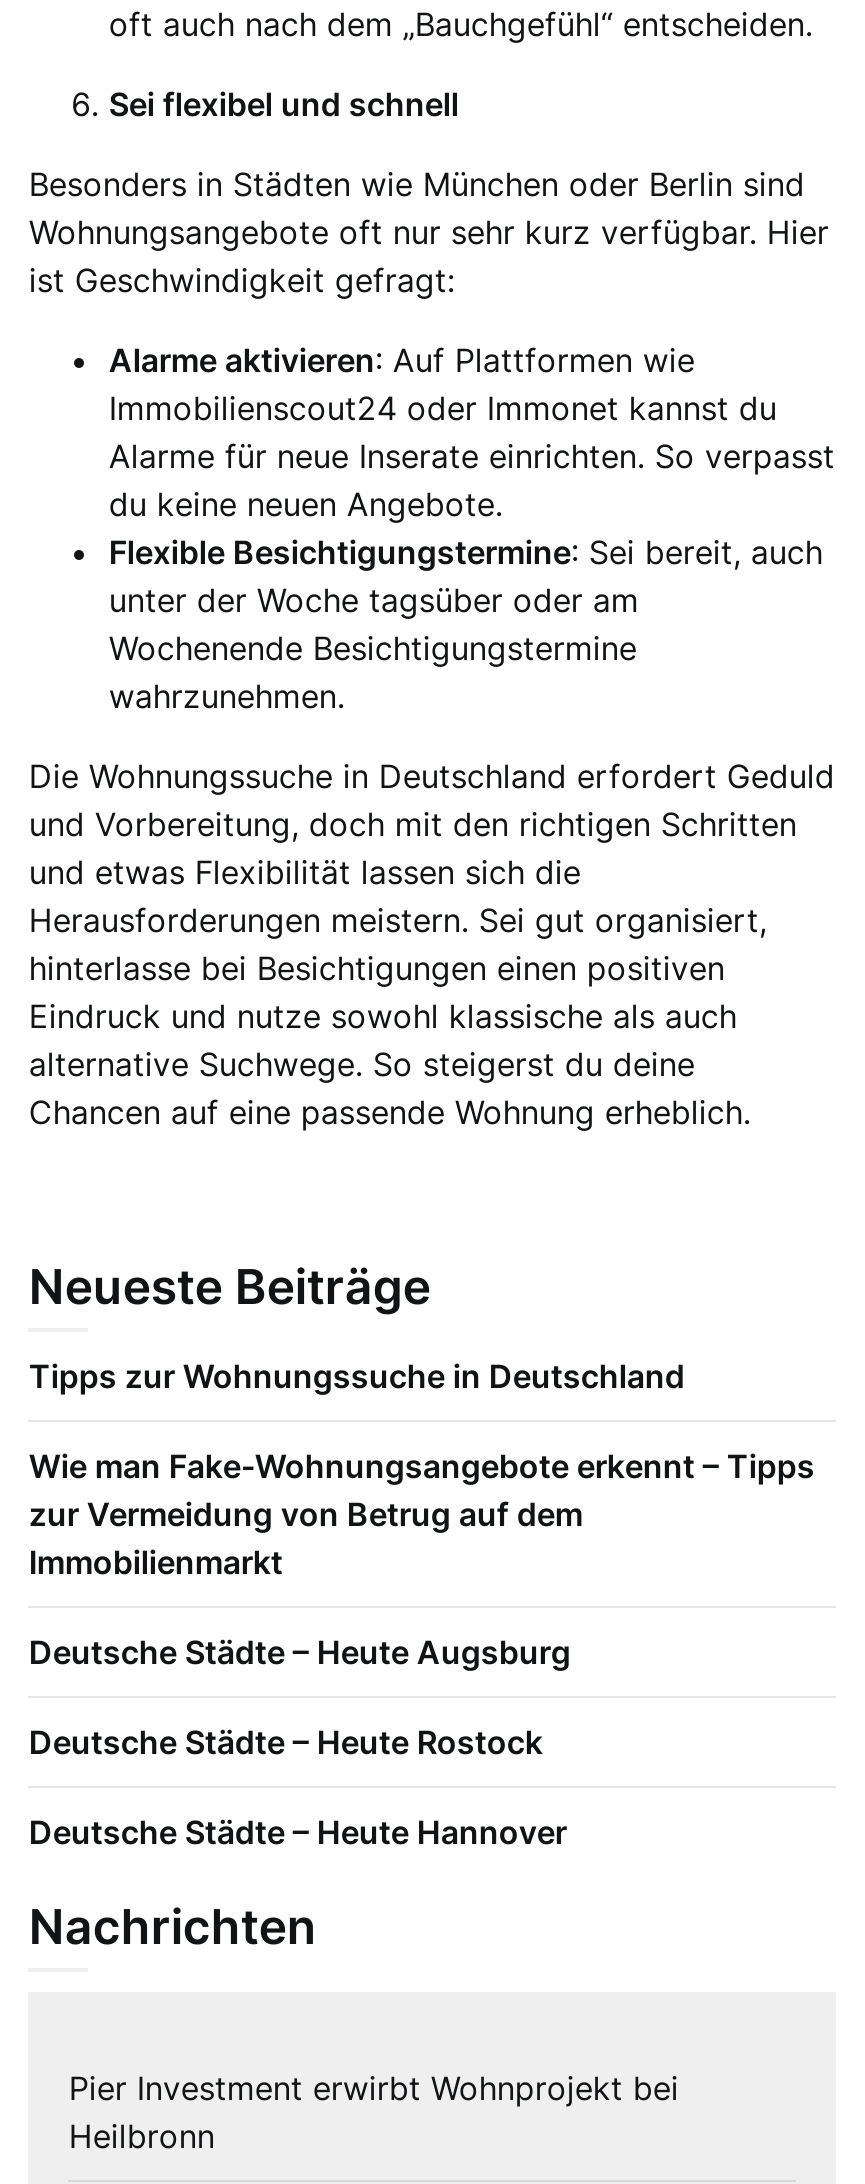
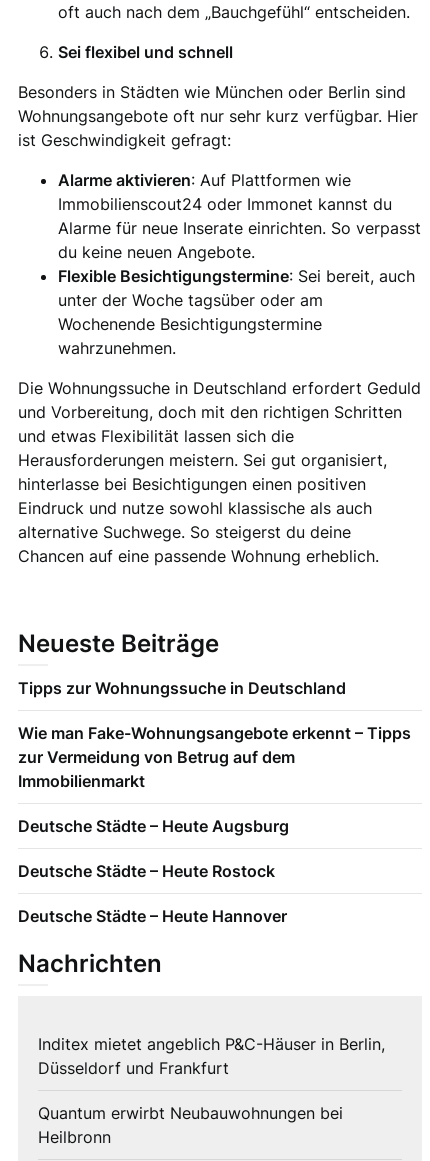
- Pier Investment erwirbt Wohnprojekt bei
+ Inditex mietet angeblich P&C-Häuser in Berlin,
+ Düsseldorf und Frankfurt
+ Quantum erwirbt Neubauwohnungen bei
